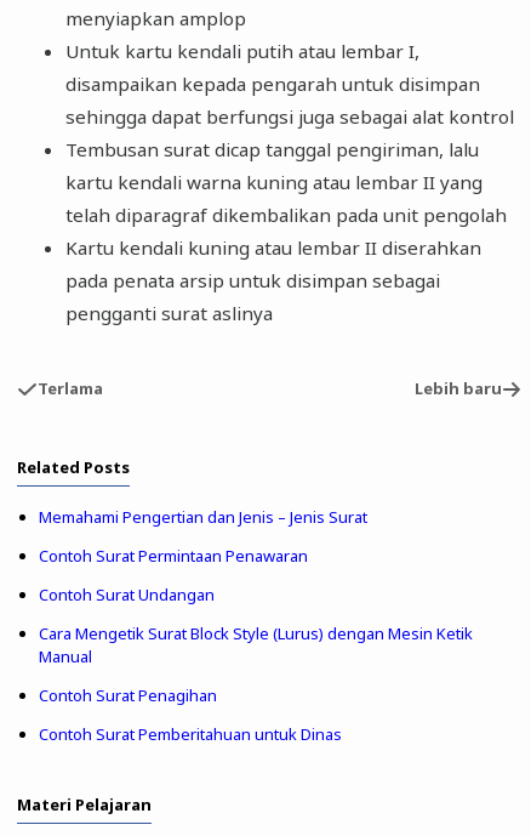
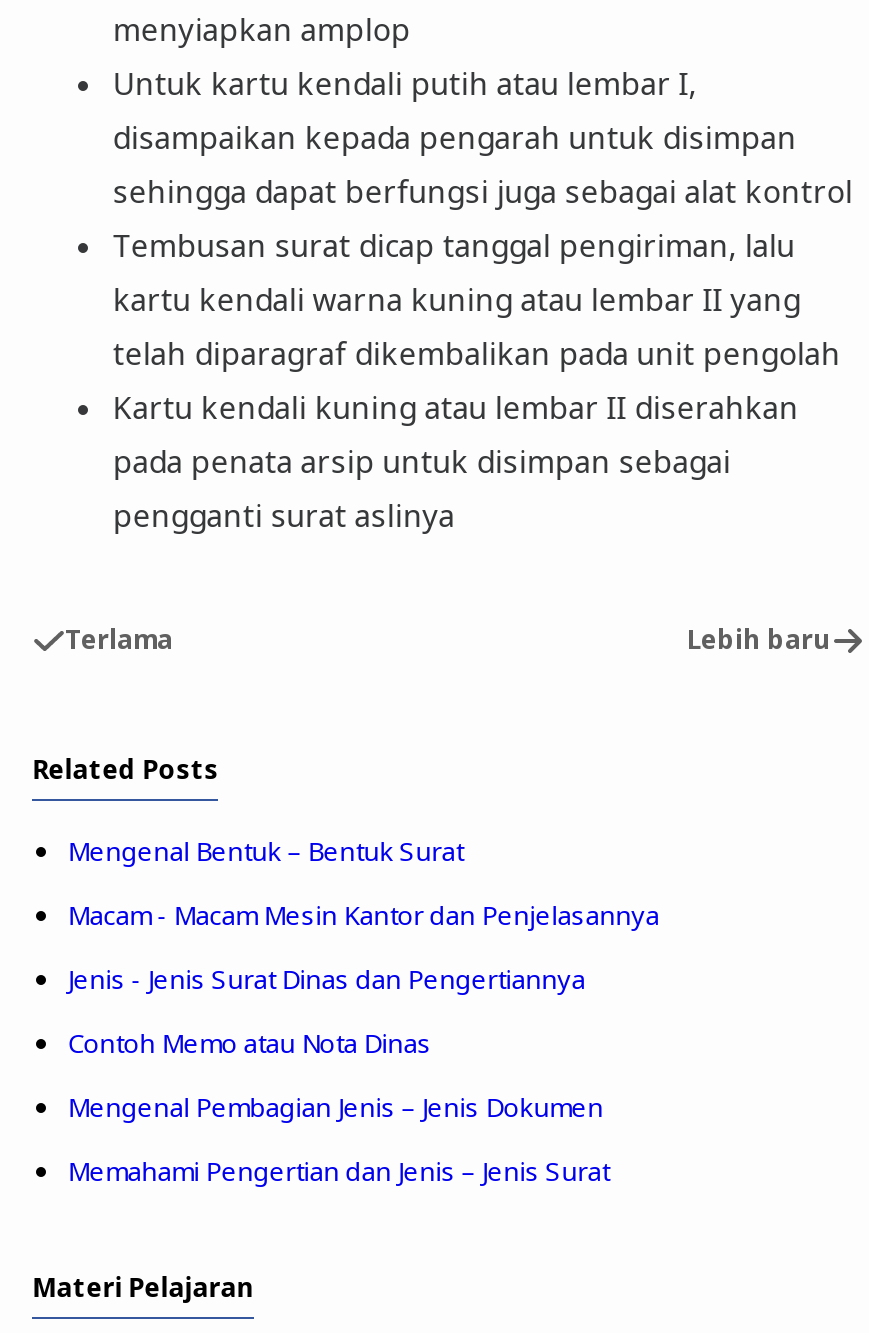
+ Mengenal Bentuk – Bentuk Surat
+ Macam - Macam Mesin Kantor dan Penjelasannya
+ Jenis - Jenis Surat Dinas dan Pengertiannya
+ Contoh Memo atau Nota Dinas
+ Mengenal Pembagian Jenis – Jenis Dokumen

moved down: Memahami Pengertian dan Jenis – Jenis Surat

- Contoh Surat Permintaan Penawaran
- Contoh Surat Undangan
- Cara Mengetik Surat Block Style (Lurus) dengan Mesin Ketik
- Manual
- Contoh Surat Penagihan
- Contoh Surat Pemberitahuan untuk Dinas
